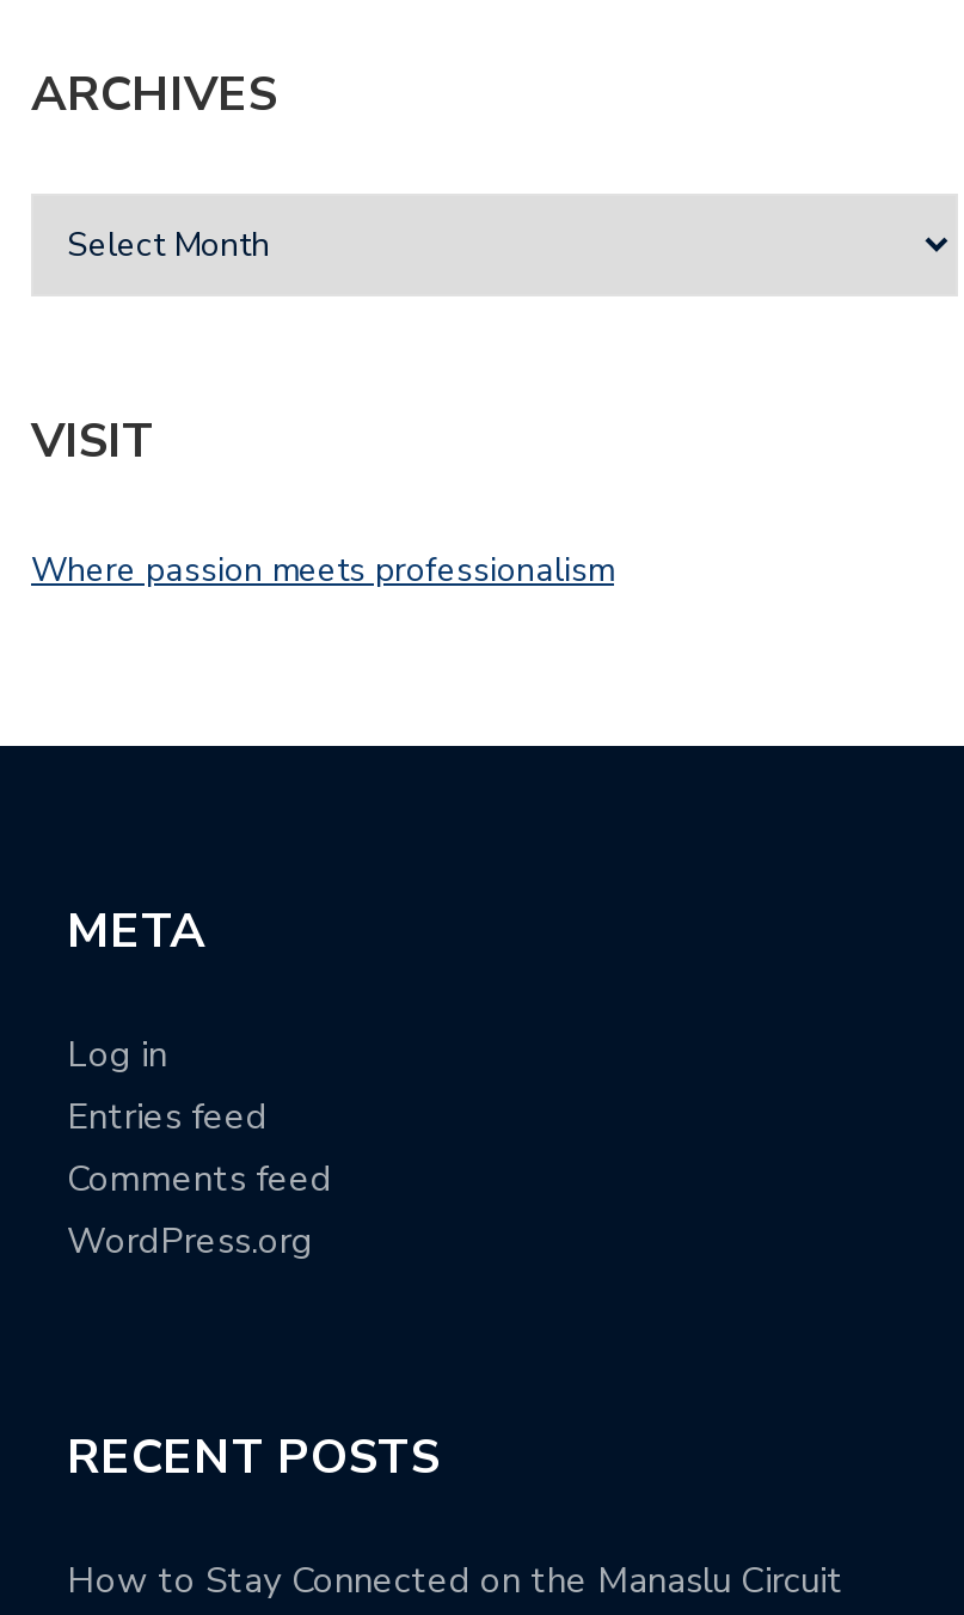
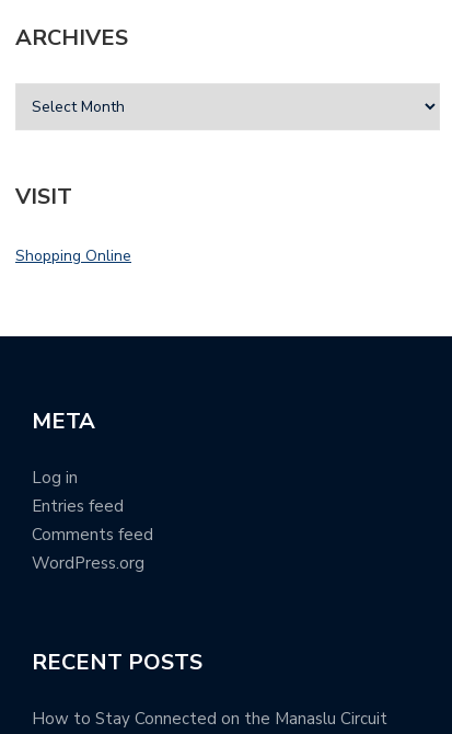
- Where passion meets professionalism
+ Shopping Online
